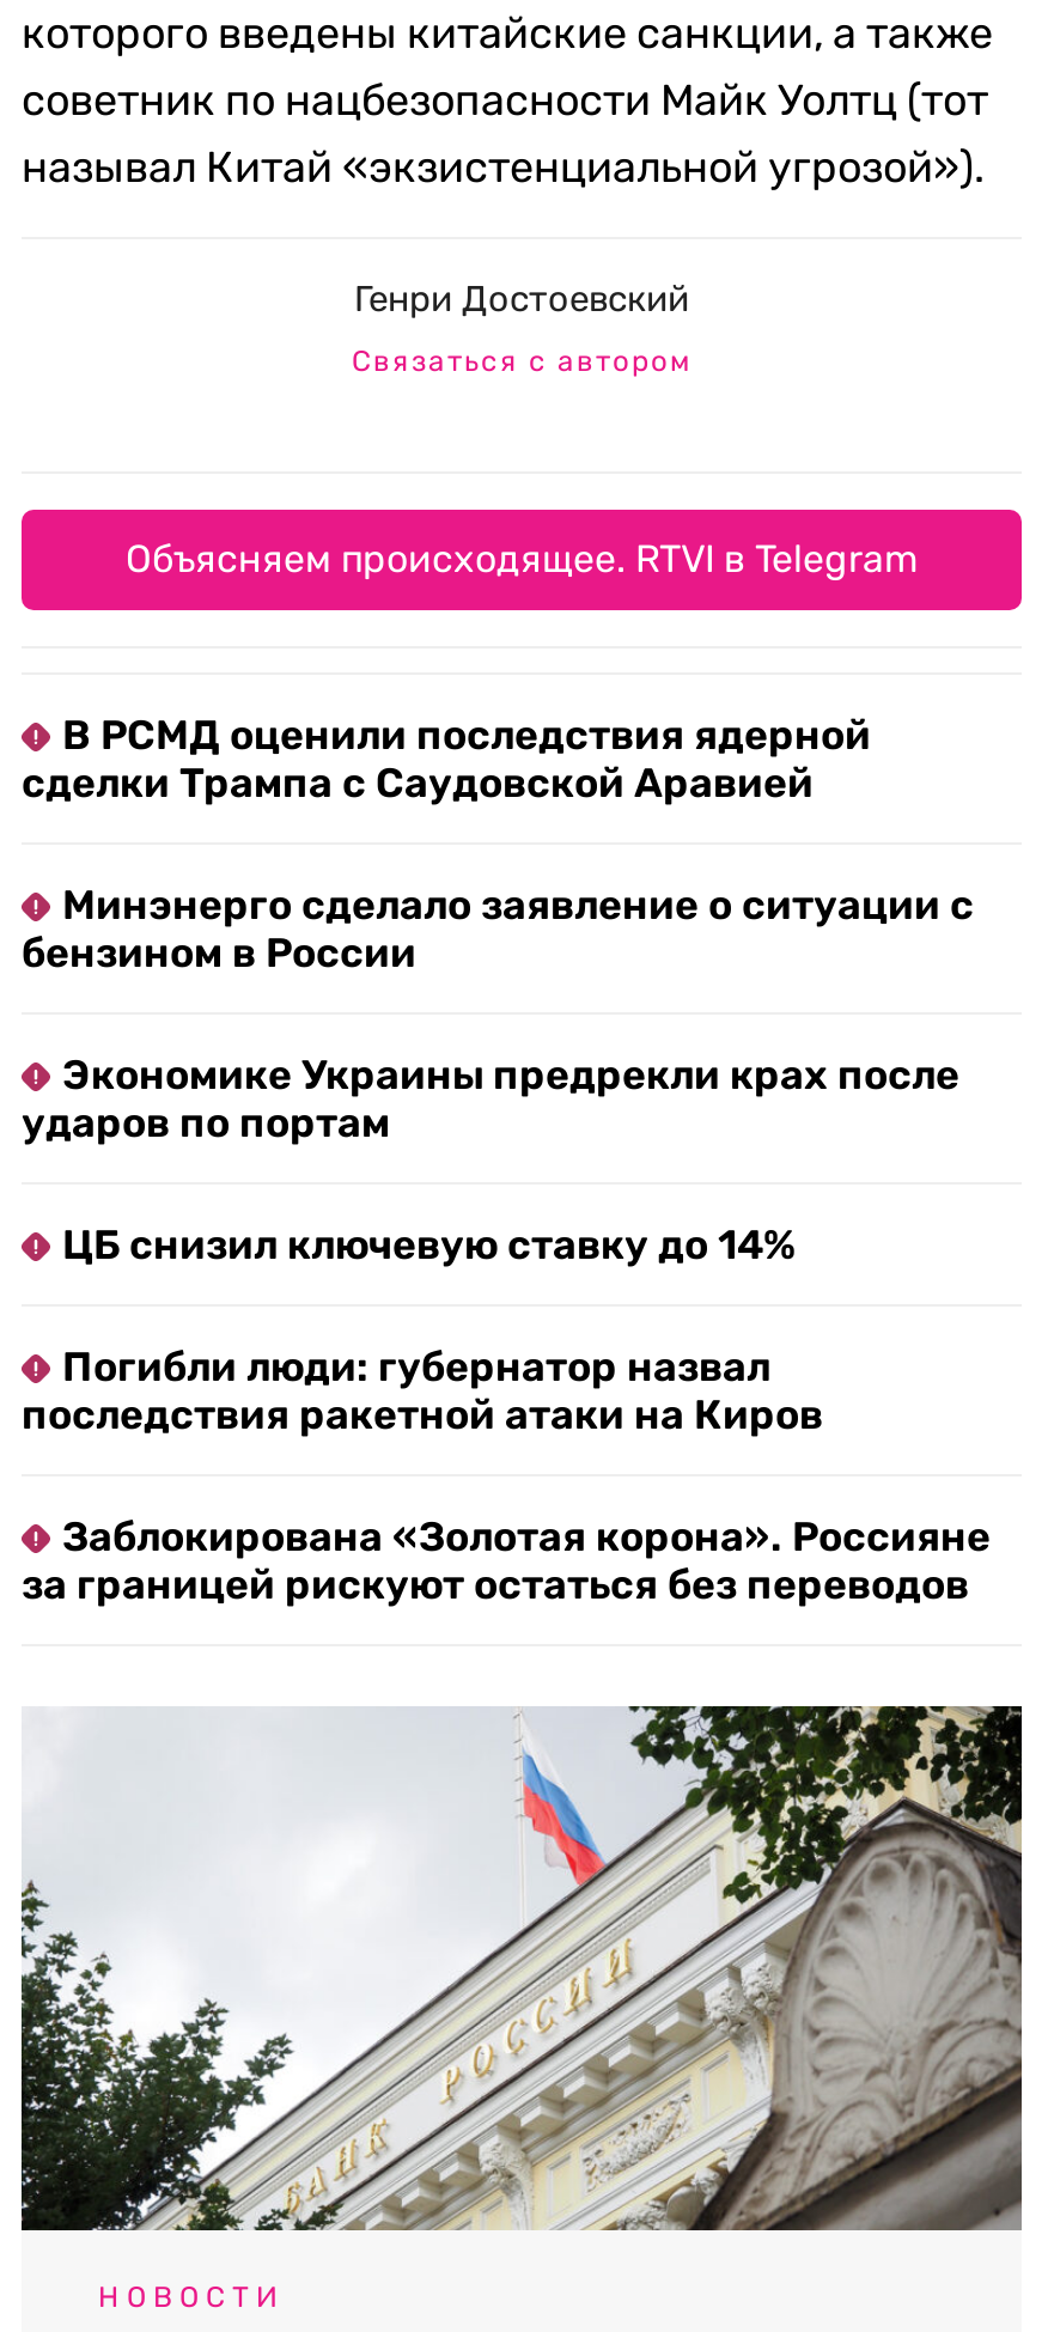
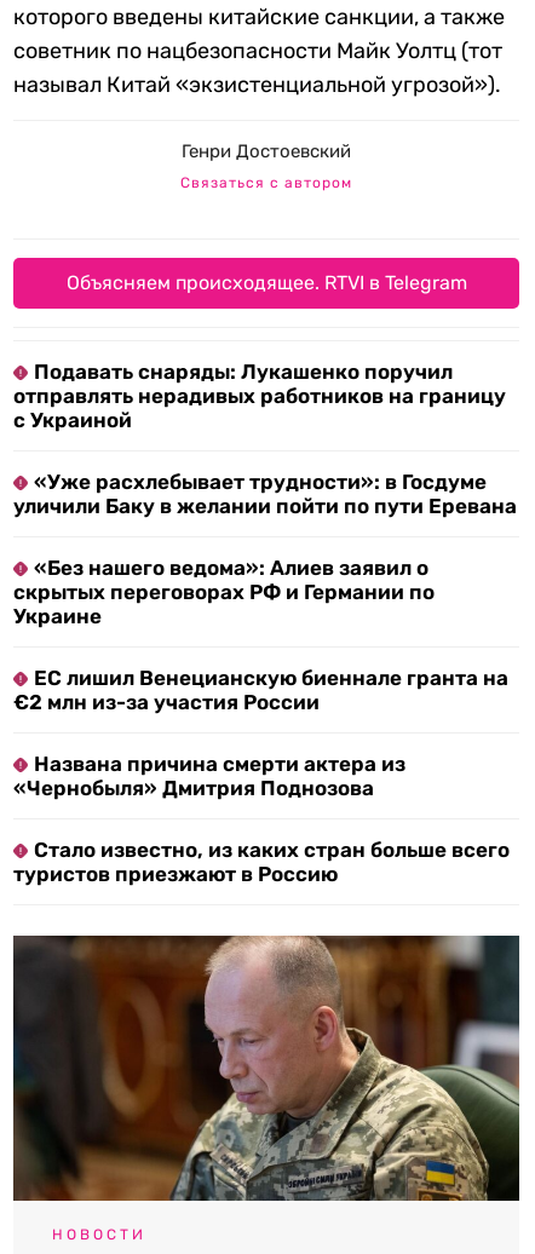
- В РСМД оценили последствия ядерной
- сделки Трампа с Саудовской Аравией
+ Подавать снаряды: Лукашенко поручил
+ отправлять нерадивых работников на границу
+ с Украиной

- Минэнерго сделало заявление о ситуации с
- бензином в России
+ «Уже расхлебывает трудности»: в Госдуме
+ уличили Баку в желании пойти по пути Еревана

- Экономике Украины предрекли крах после
- ударов по портам
+ «Без нашего ведома»: Алиев заявил о
+ скрытых переговорах РФ и Германии по
+ Украине

- ЦБ снизил ключевую ставку до 14%
+ ЕС лишил Венецианскую биеннале гранта на
+ €2 млн из-за участия России

- Погибли люди: губернатор назвал
- последствия ракетной атаки на Киров
+ Названа причина смерти актера из
+ «Чернобыля» Дмитрия Поднозова

- Заблокирована «Золотая корона». Россияне
- за границей рискуют остаться без переводов
+ Стало известно, из каких стран больше всего
+ туристов приезжают в Россию

- [image]
+ [image]
